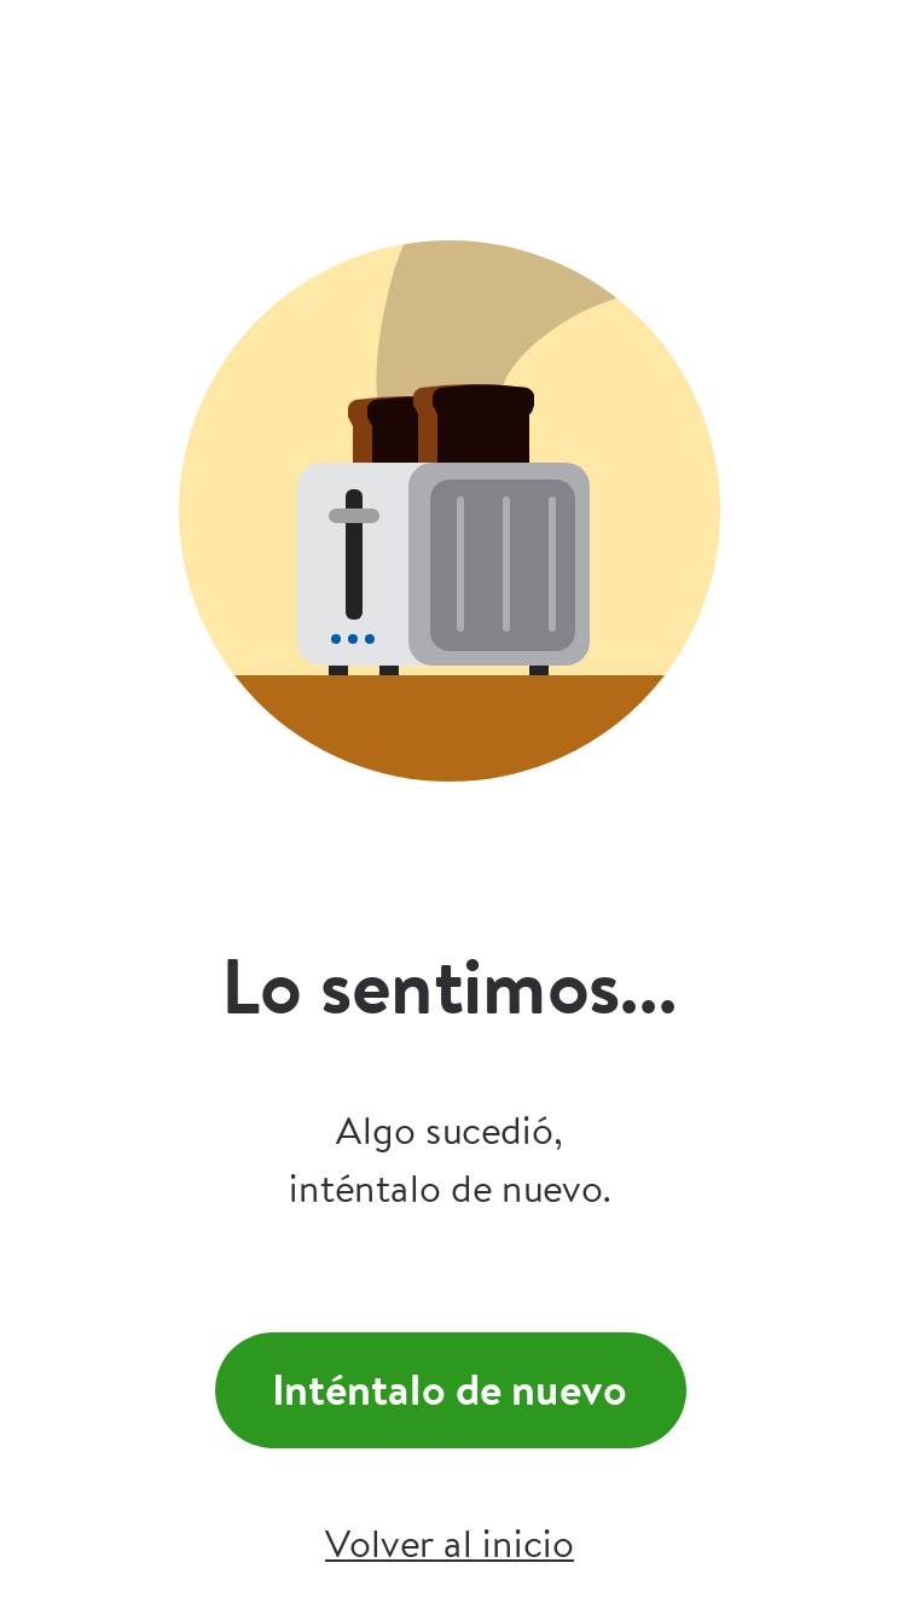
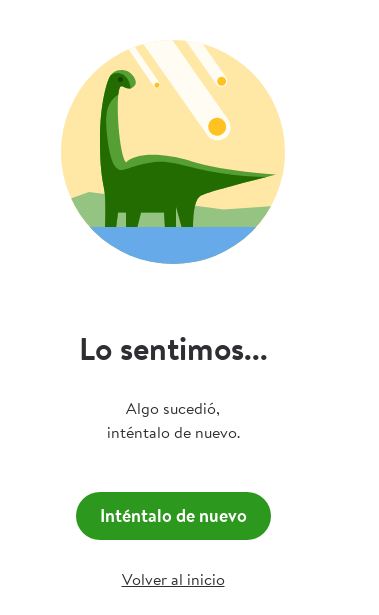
- [image]
+ [image]
